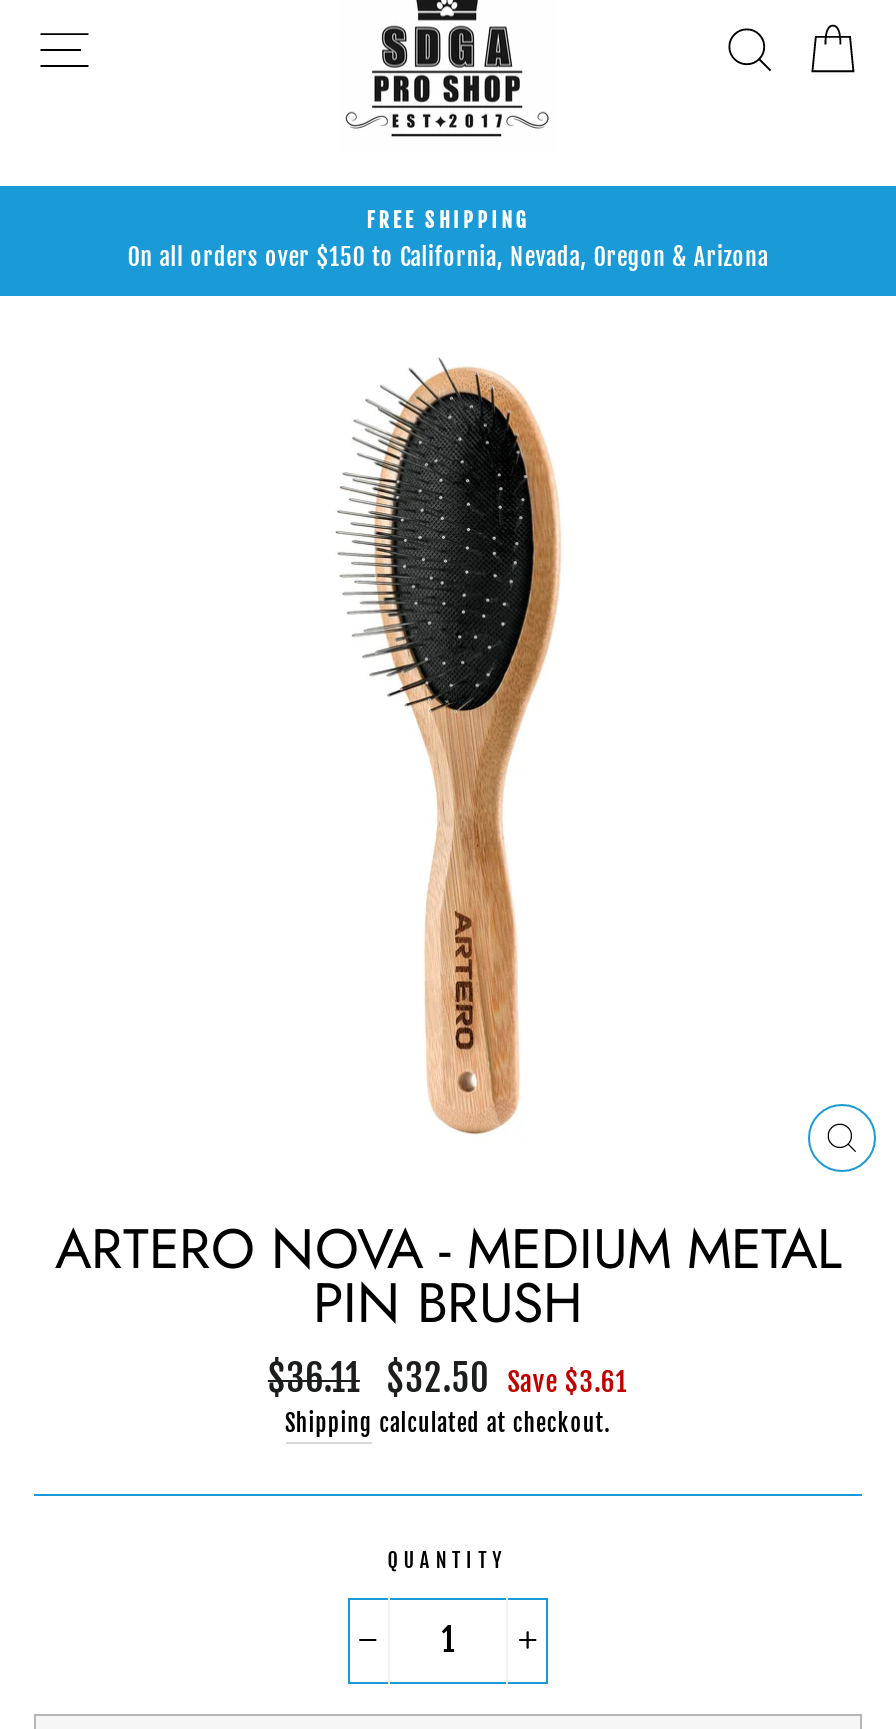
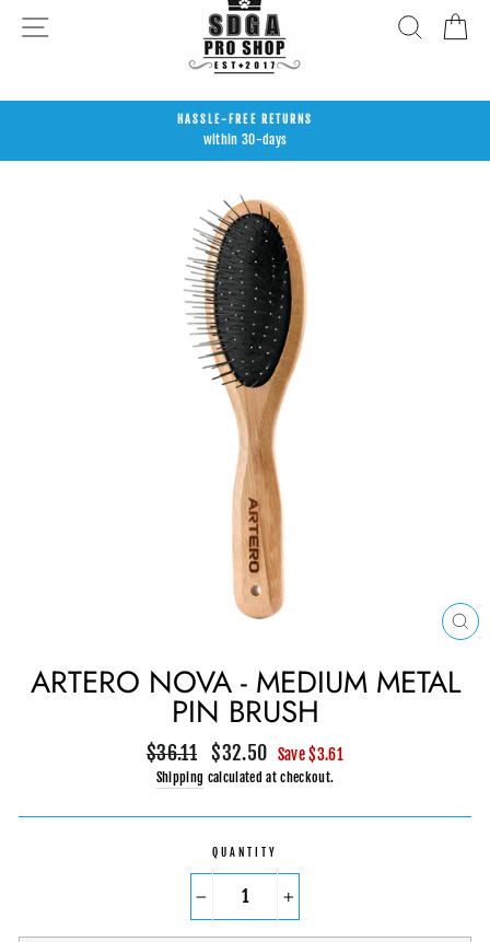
- FREE SHIPPING
- On all orders over $150 to California, Nevada, Oregon & Arizona
+ HASSLE-FREE RETURNS
+ within 30-days
